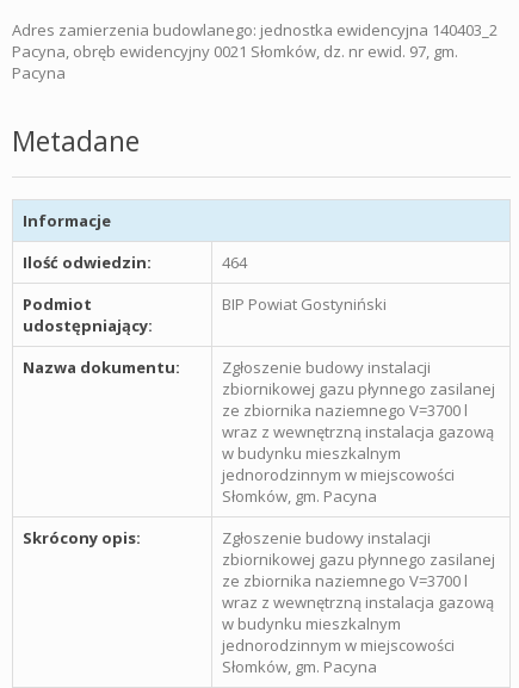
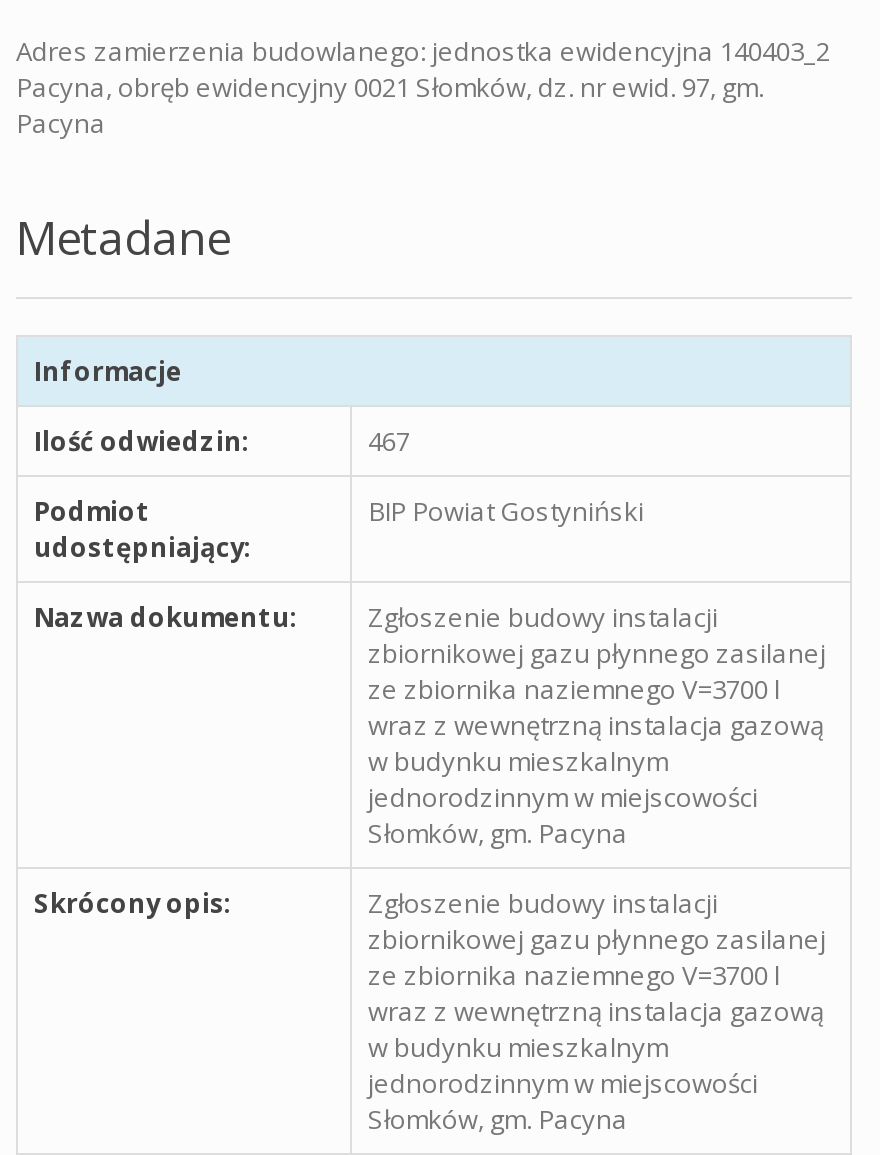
- 464
+ 467
